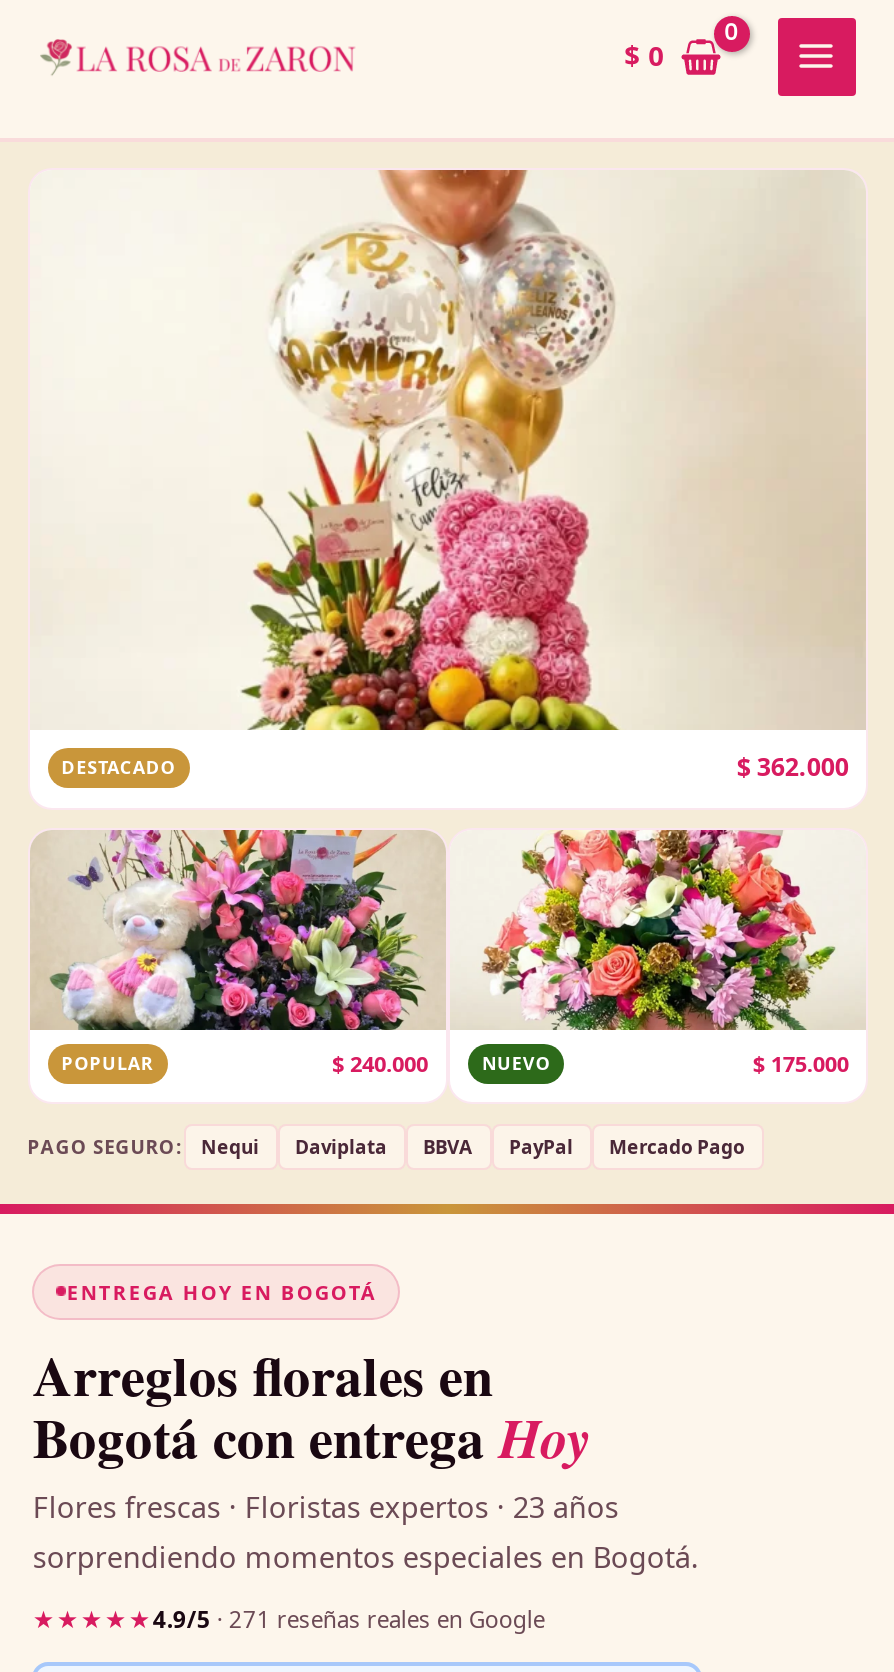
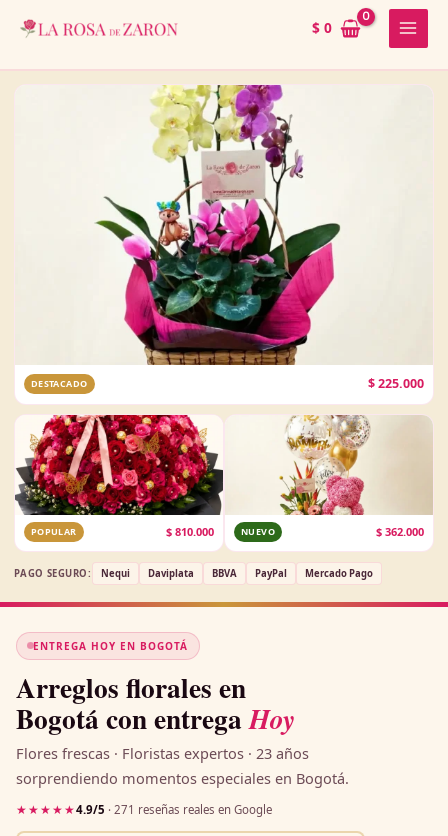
- [image]
- $362.000
+ [image]
+ $225.000

- [image]
- $240.000
+ [image]
+ $810.000

- [image]
- $175.000
+ [image]
+ $362.000
